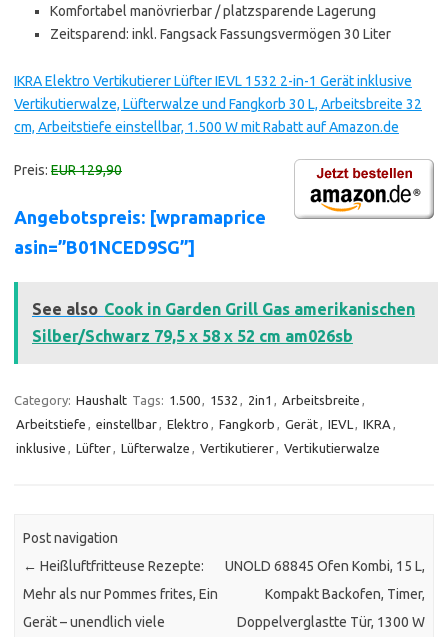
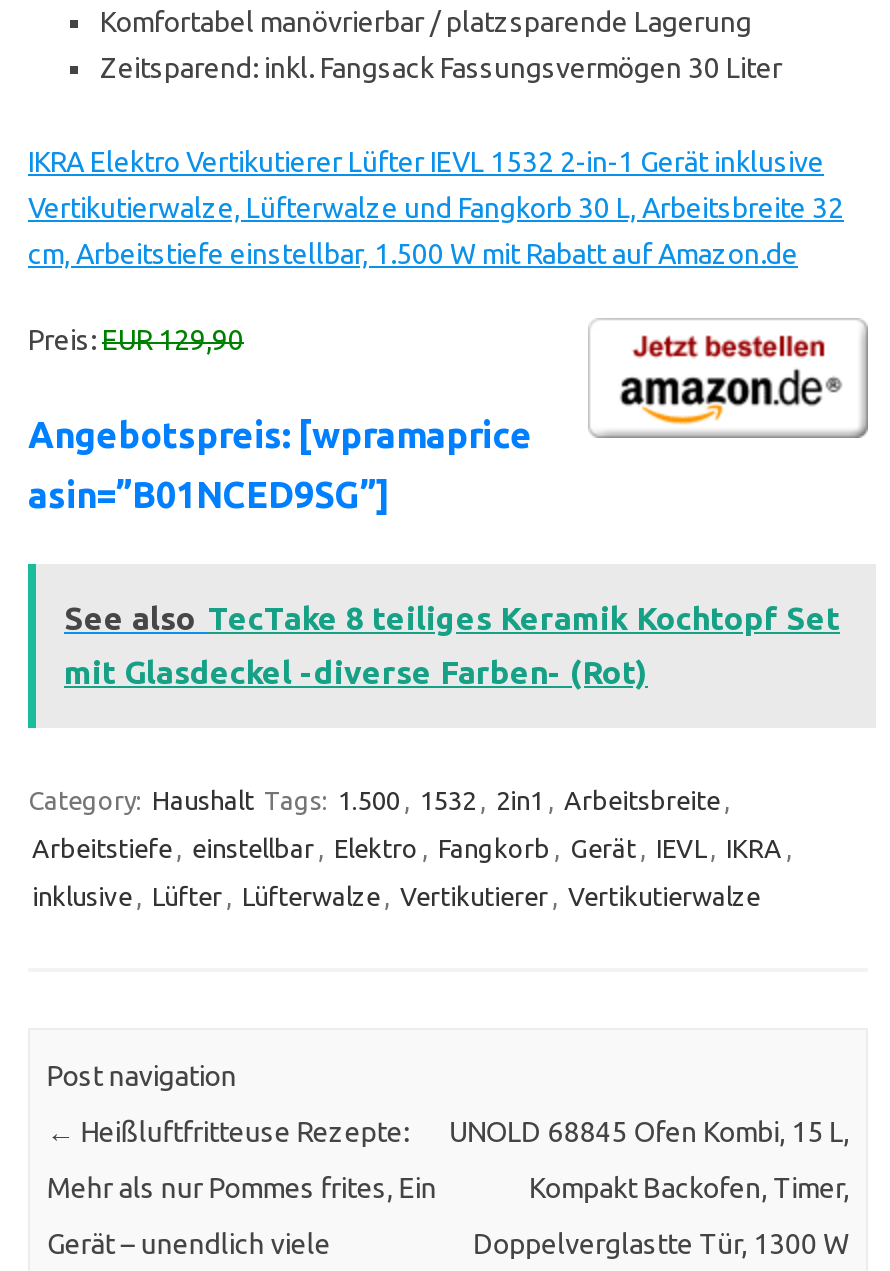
- See also Cook in Garden Grill Gas amerikanischen
+ See also TecTake 8 teiliges Keramik Kochtopf Set

- Silber/Schwarz 79,5 x 58 x 52 cm am026sb
+ mit Glasdeckel -diverse Farben- (Rot)
